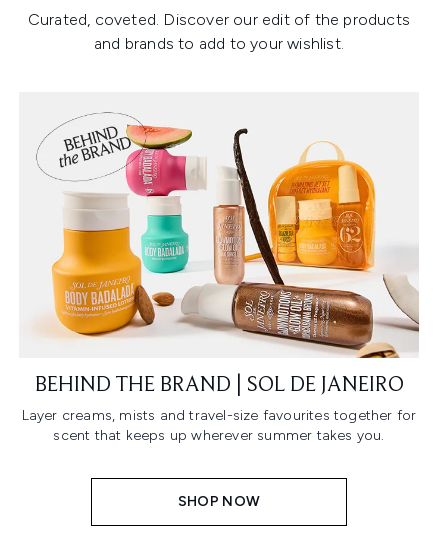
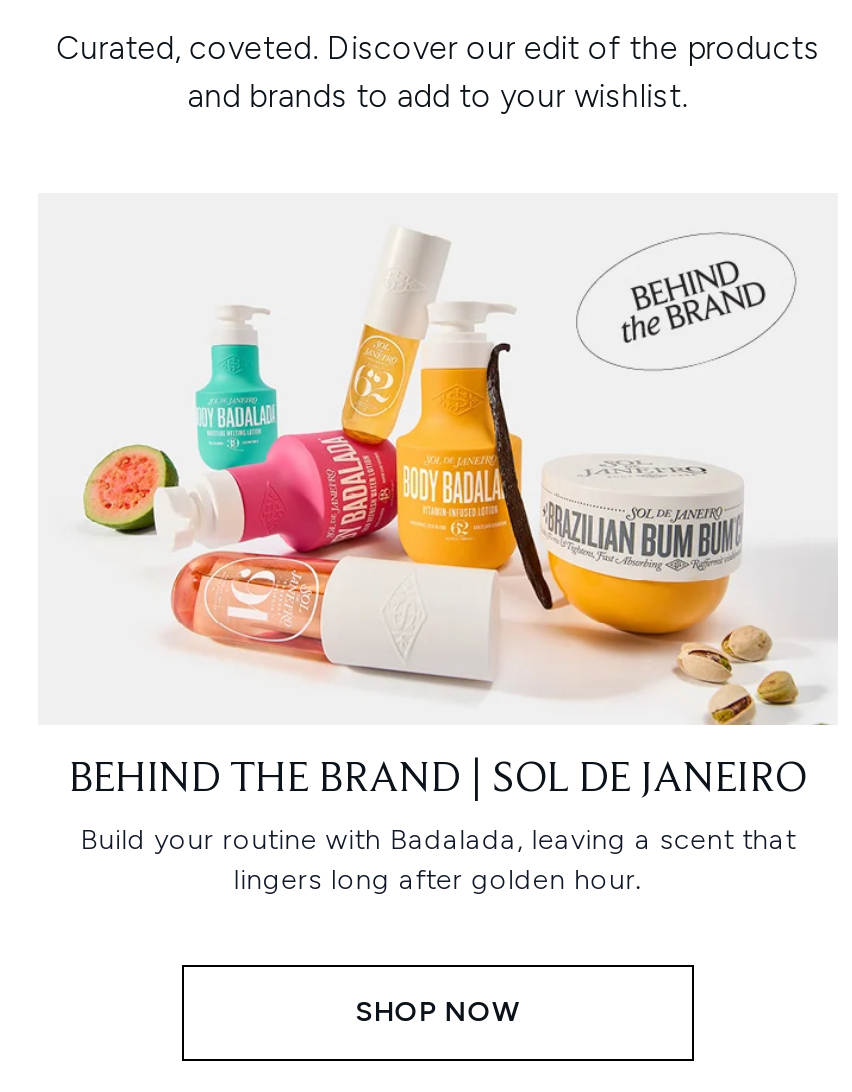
- [image]
+ [image]

- Layer creams, mists and travel-size favourites together for
- scent that keeps up wherever summer takes you.
+ Build your routine with Badalada, leaving a scent that
+ lingers long after golden hour.
